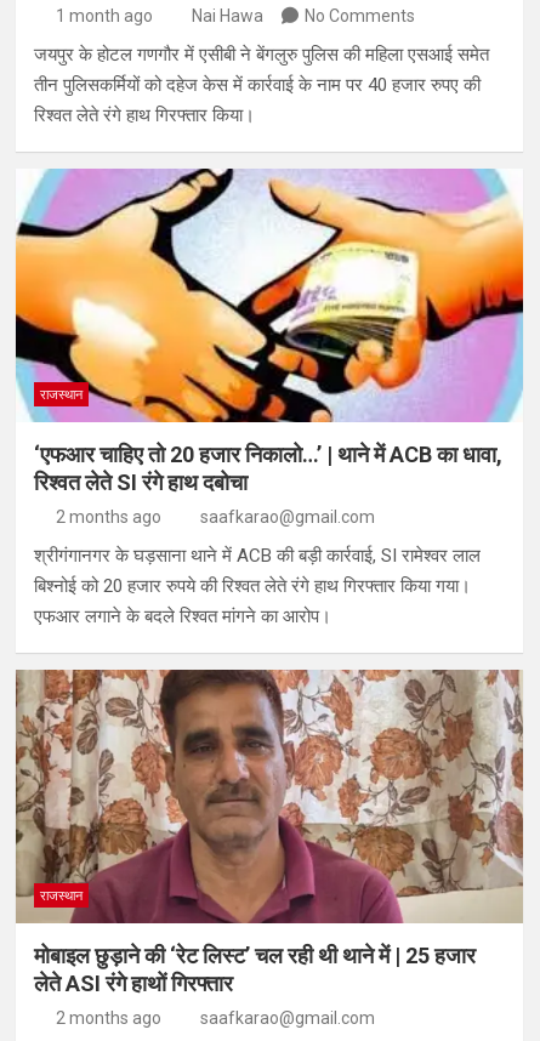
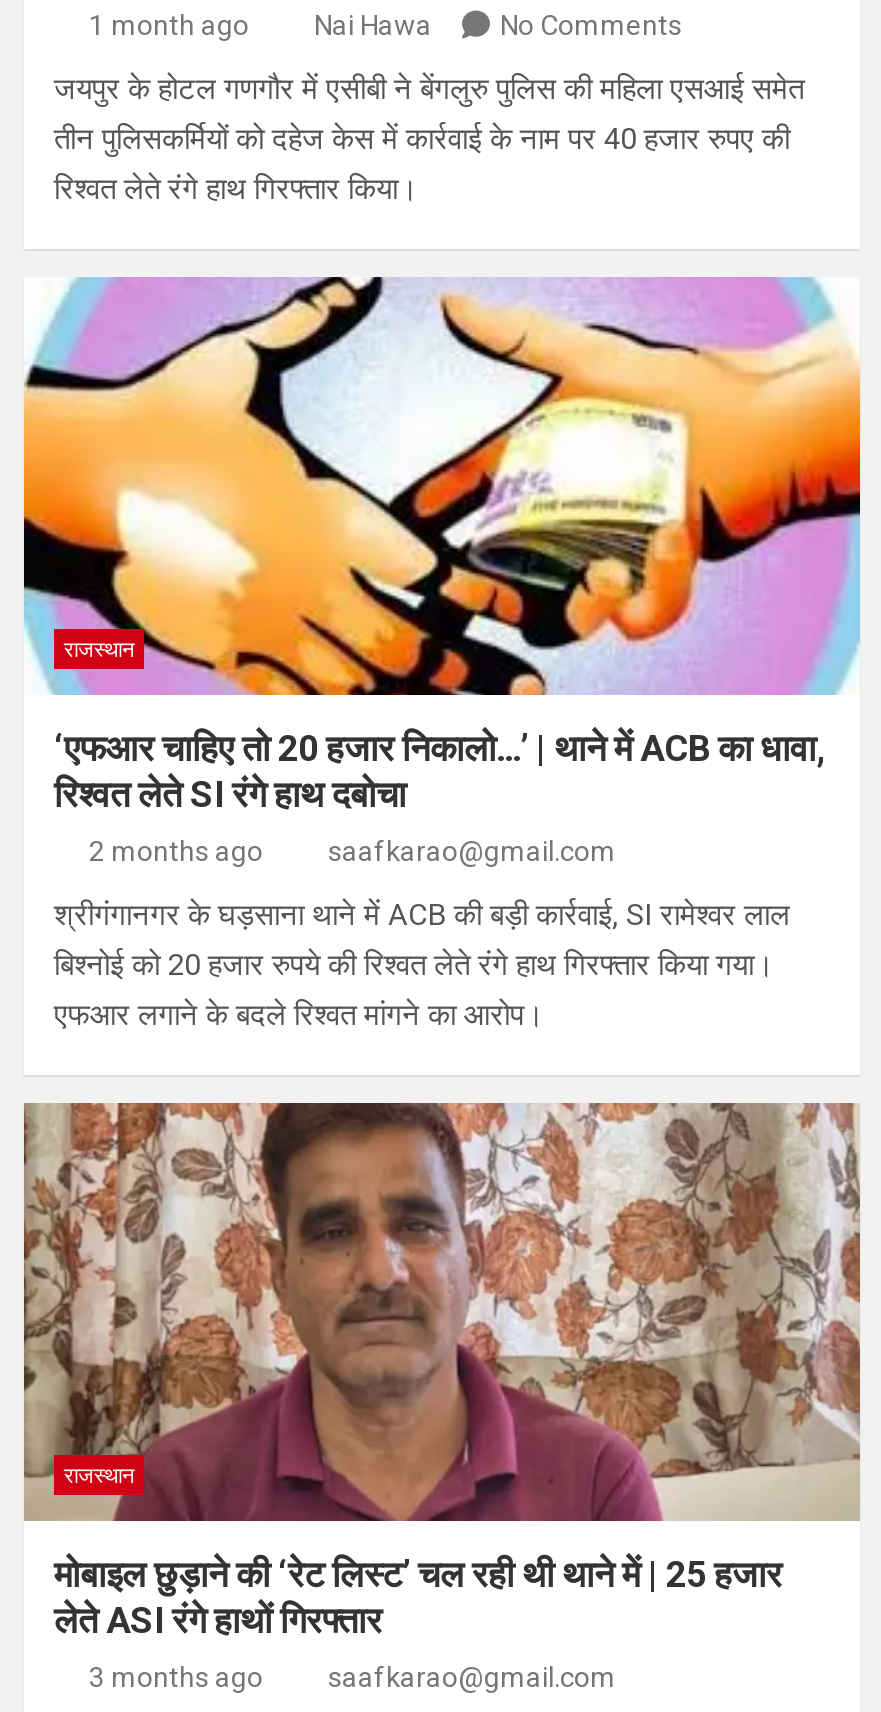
- 2 months ago
+ 3 months ago
